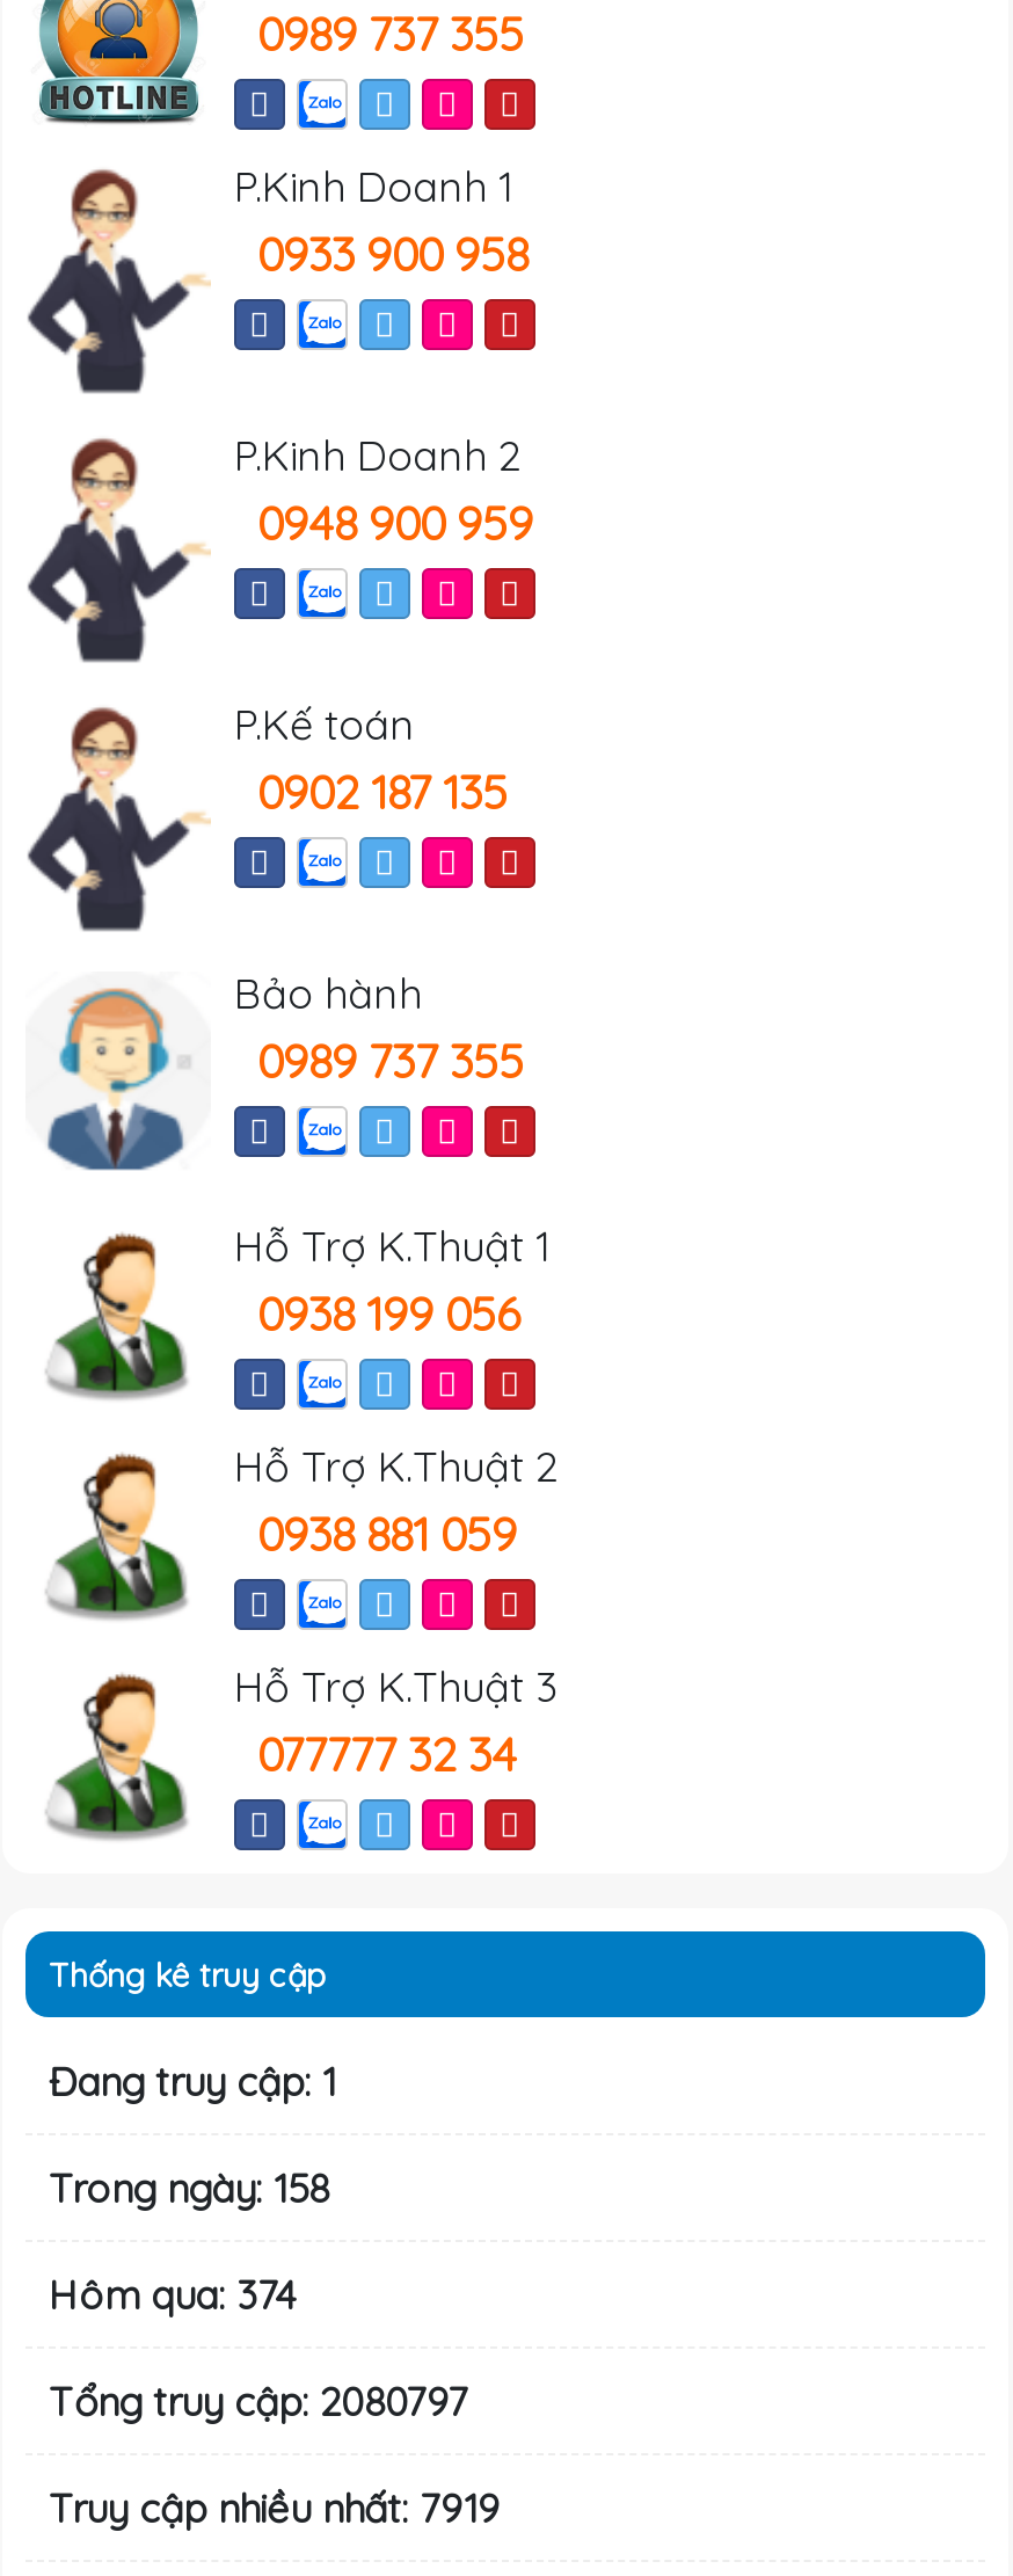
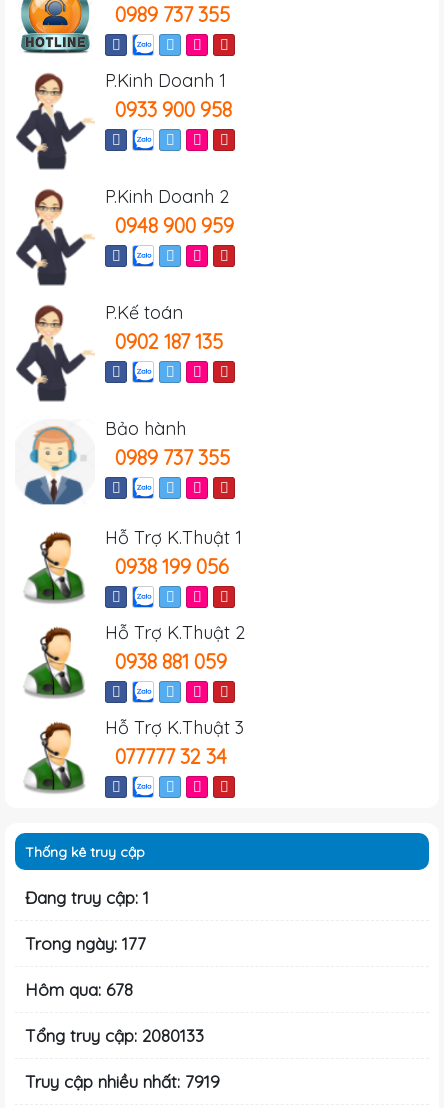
- Trong ngày: 158
+ Trong ngày: 177

- Hôm qua: 374
+ Hôm qua: 678

- Tổng truy cập: 2080797
+ Tổng truy cập: 2080133
